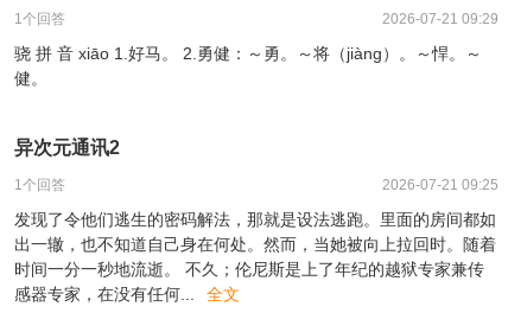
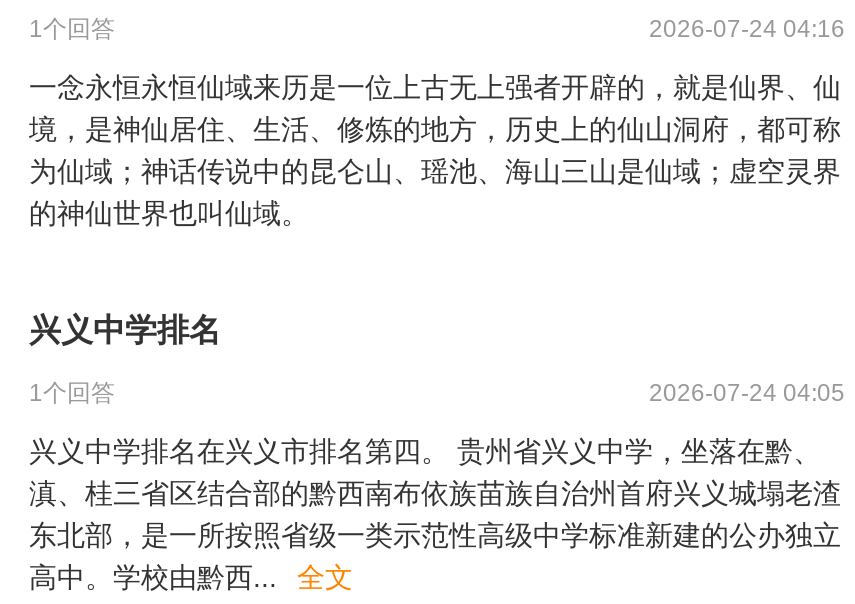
- 2026-07-21 09:29
+ 2026-07-24 04:16

- 骁 拼 音 xiāo 1.好马。 2.勇健：～勇。～将（jiàng）。～悍。～
- 健。
+ 一念永恒永恒仙域来历是一位上古无上强者开辟的，就是仙界、仙
+ 境，是神仙居住、生活、修炼的地方，历史上的仙山洞府，都可称
+ 为仙域；神话传说中的昆仑山、瑶池、海山三山是仙域；虚空灵界
+ 的神仙世界也叫仙域。

- 异次元通讯2
+ 兴义中学排名

- 2026-07-21 09:25
+ 2026-07-24 04:05

- 发现了令他们逃生的密码解法，那就是设法逃跑。里面的房间都如
- 出一辙，也不知道自己身在何处。然而，当她被向上拉回时。随着
- 时间一分一秒地流逝。 不久；伦尼斯是上了年纪的越狱专家兼传
- 感器专家，在没有任何...
+ 兴义中学排名在兴义市排名第四。 贵州省兴义中学，坐落在黔、
+ 滇、桂三省区结合部的黔西南布依族苗族自治州首府兴义城塌老渣
+ 东北部，是一所按照省级一类示范性高级中学标准新建的公办独立
+ 高中。学校由黔西...
